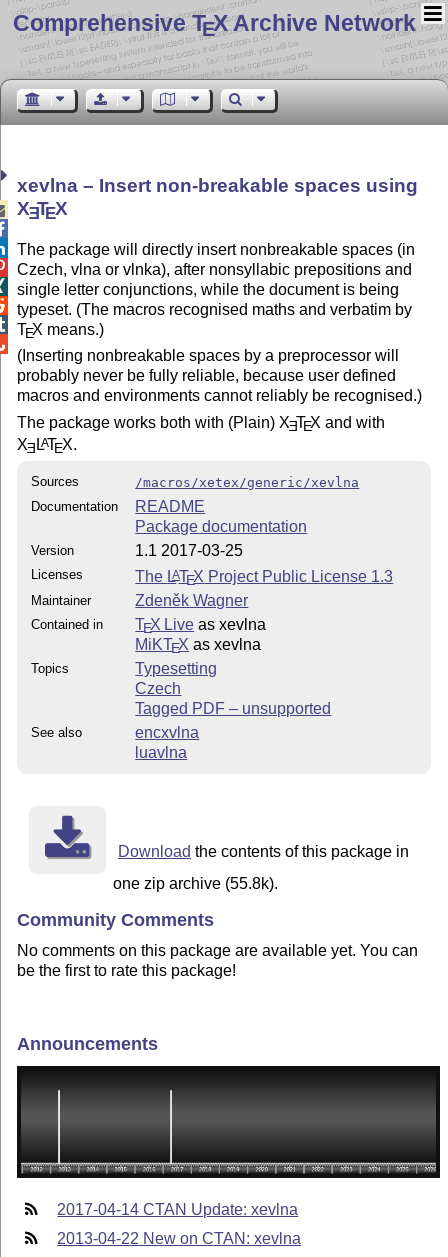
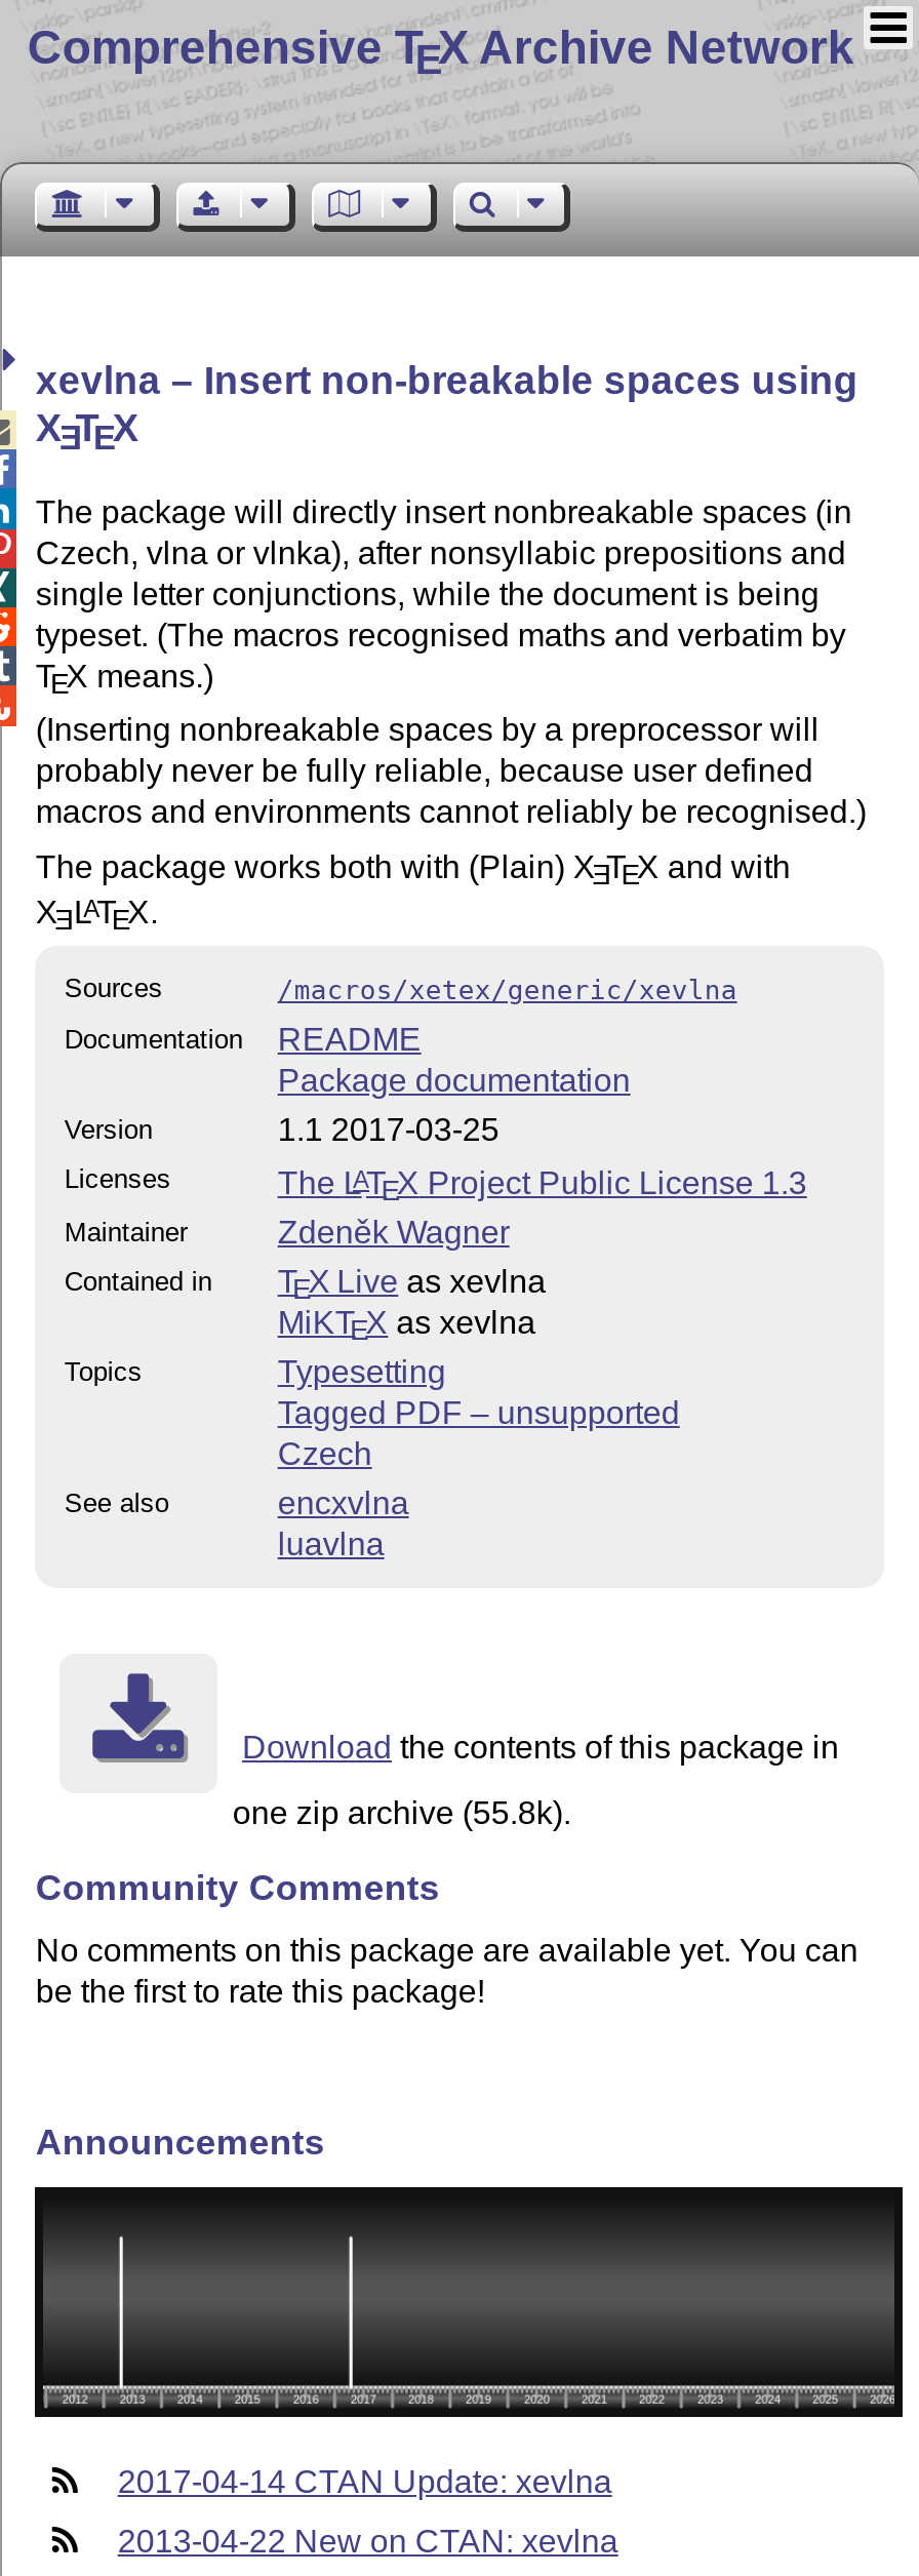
moved down: Czech

moved up: Tagged PDF – unsupported
